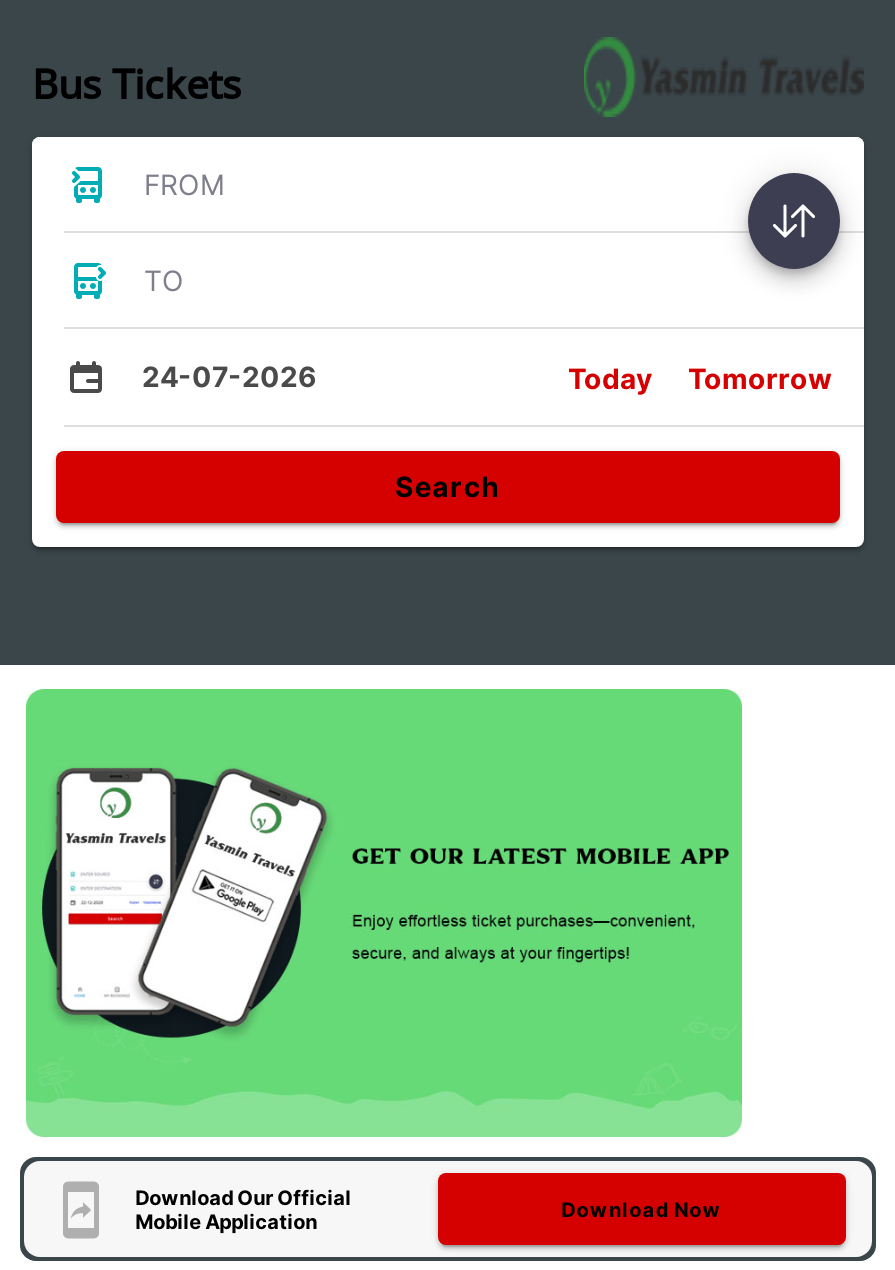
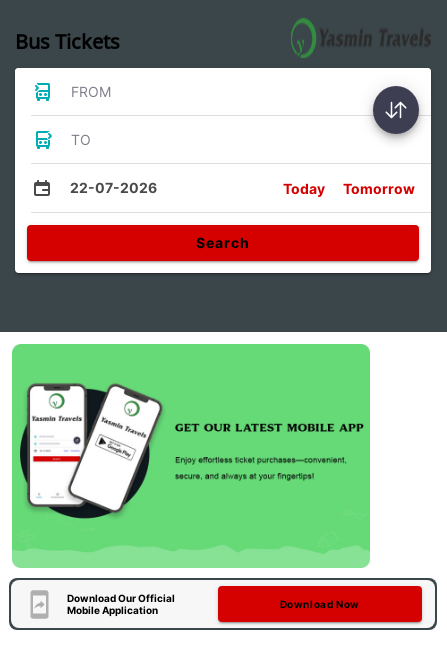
- 24-07-2026
+ 22-07-2026
